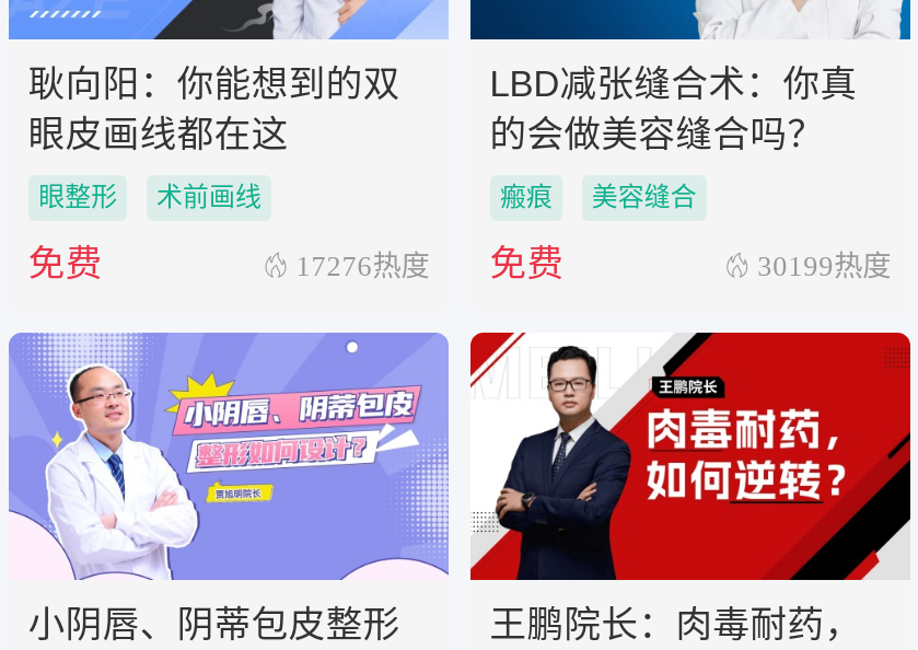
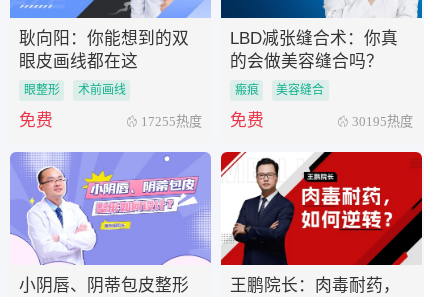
- 17276热度
+ 17255热度

- 30199热度
+ 30195热度
